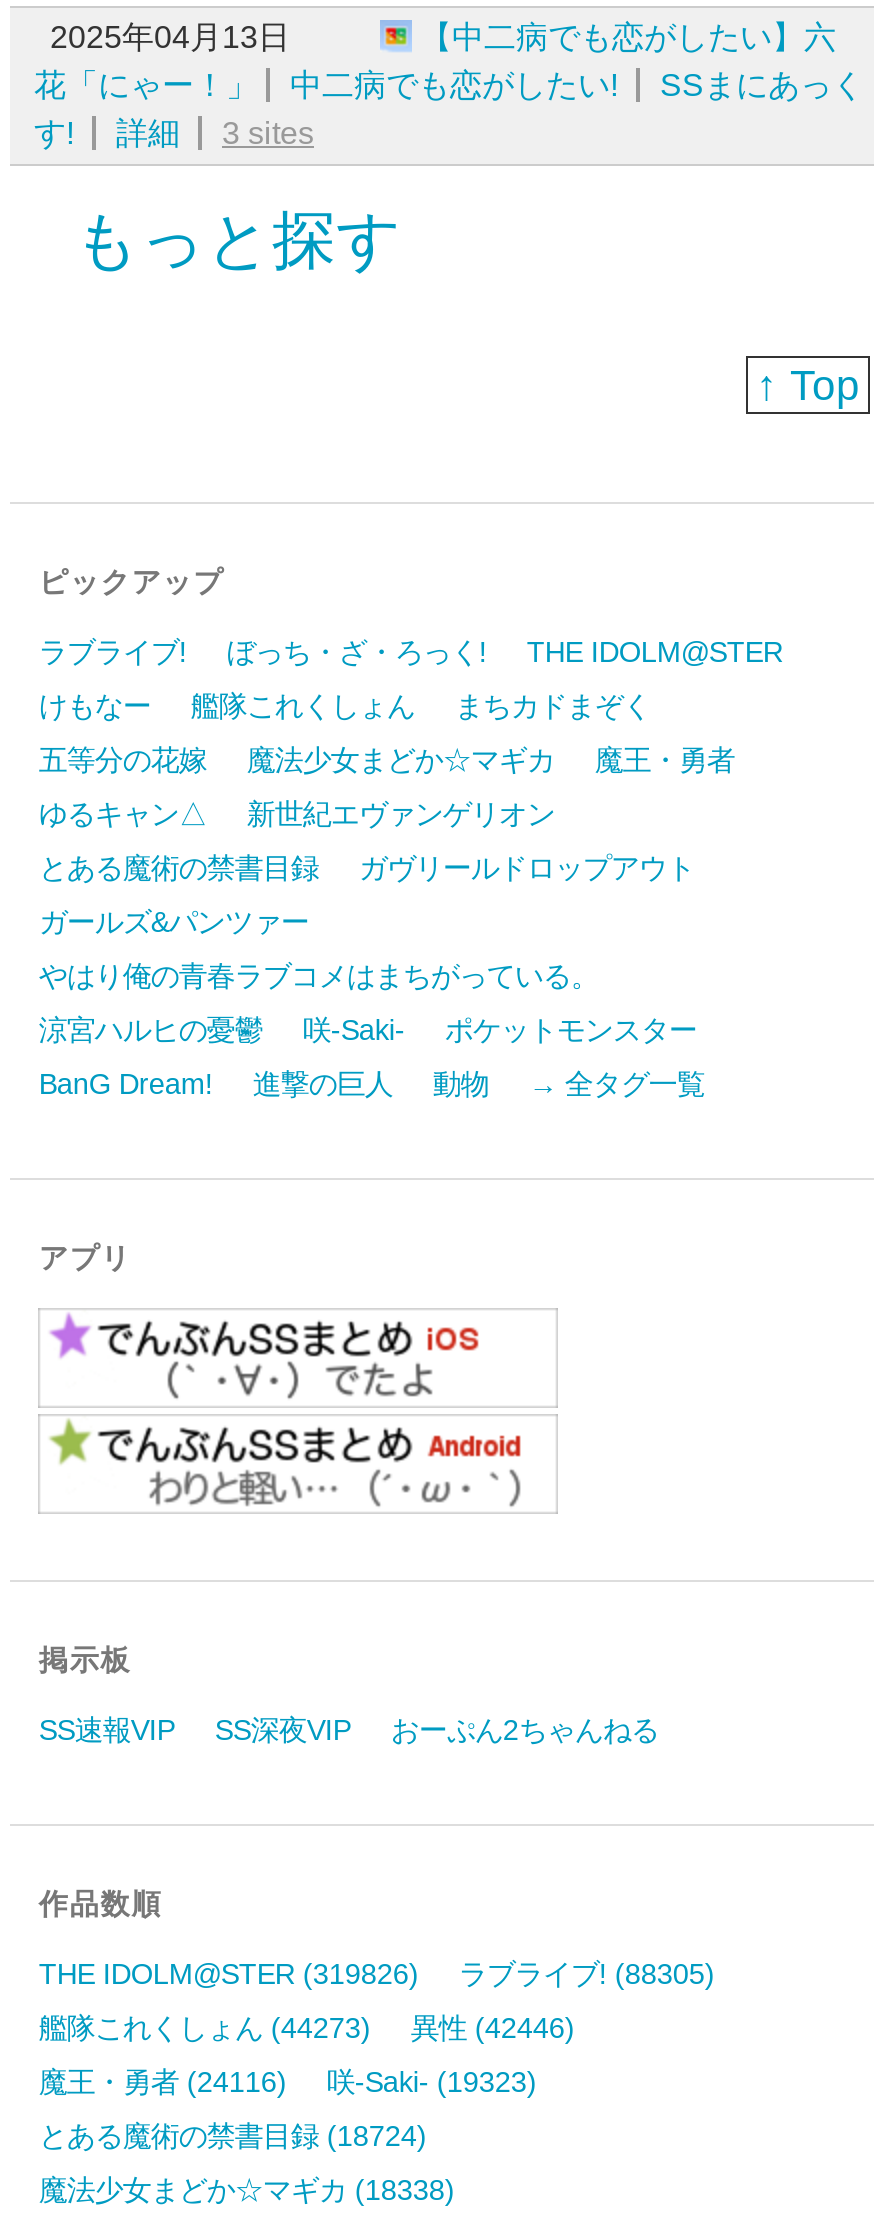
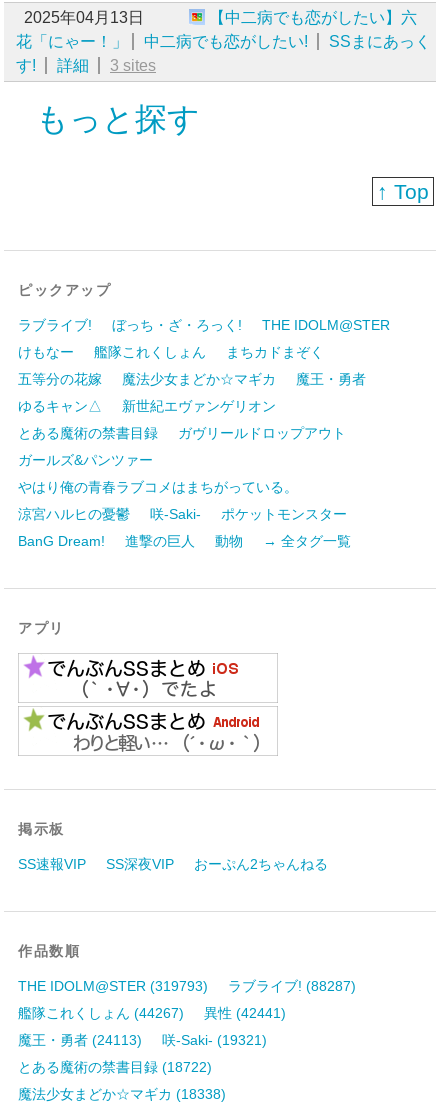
- THE IDOLM@STER (319826)
+ THE IDOLM@STER (319793)

- ラブライブ! (88305)
+ ラブライブ! (88287)

- 艦隊これくしょん (44273)
+ 艦隊これくしょん (44267)

- 異性 (42446)
+ 異性 (42441)

- 魔王・勇者 (24116)
+ 魔王・勇者 (24113)

- 咲-Saki- (19323)
+ 咲-Saki- (19321)

- とある魔術の禁書目録 (18724)
+ とある魔術の禁書目録 (18722)
